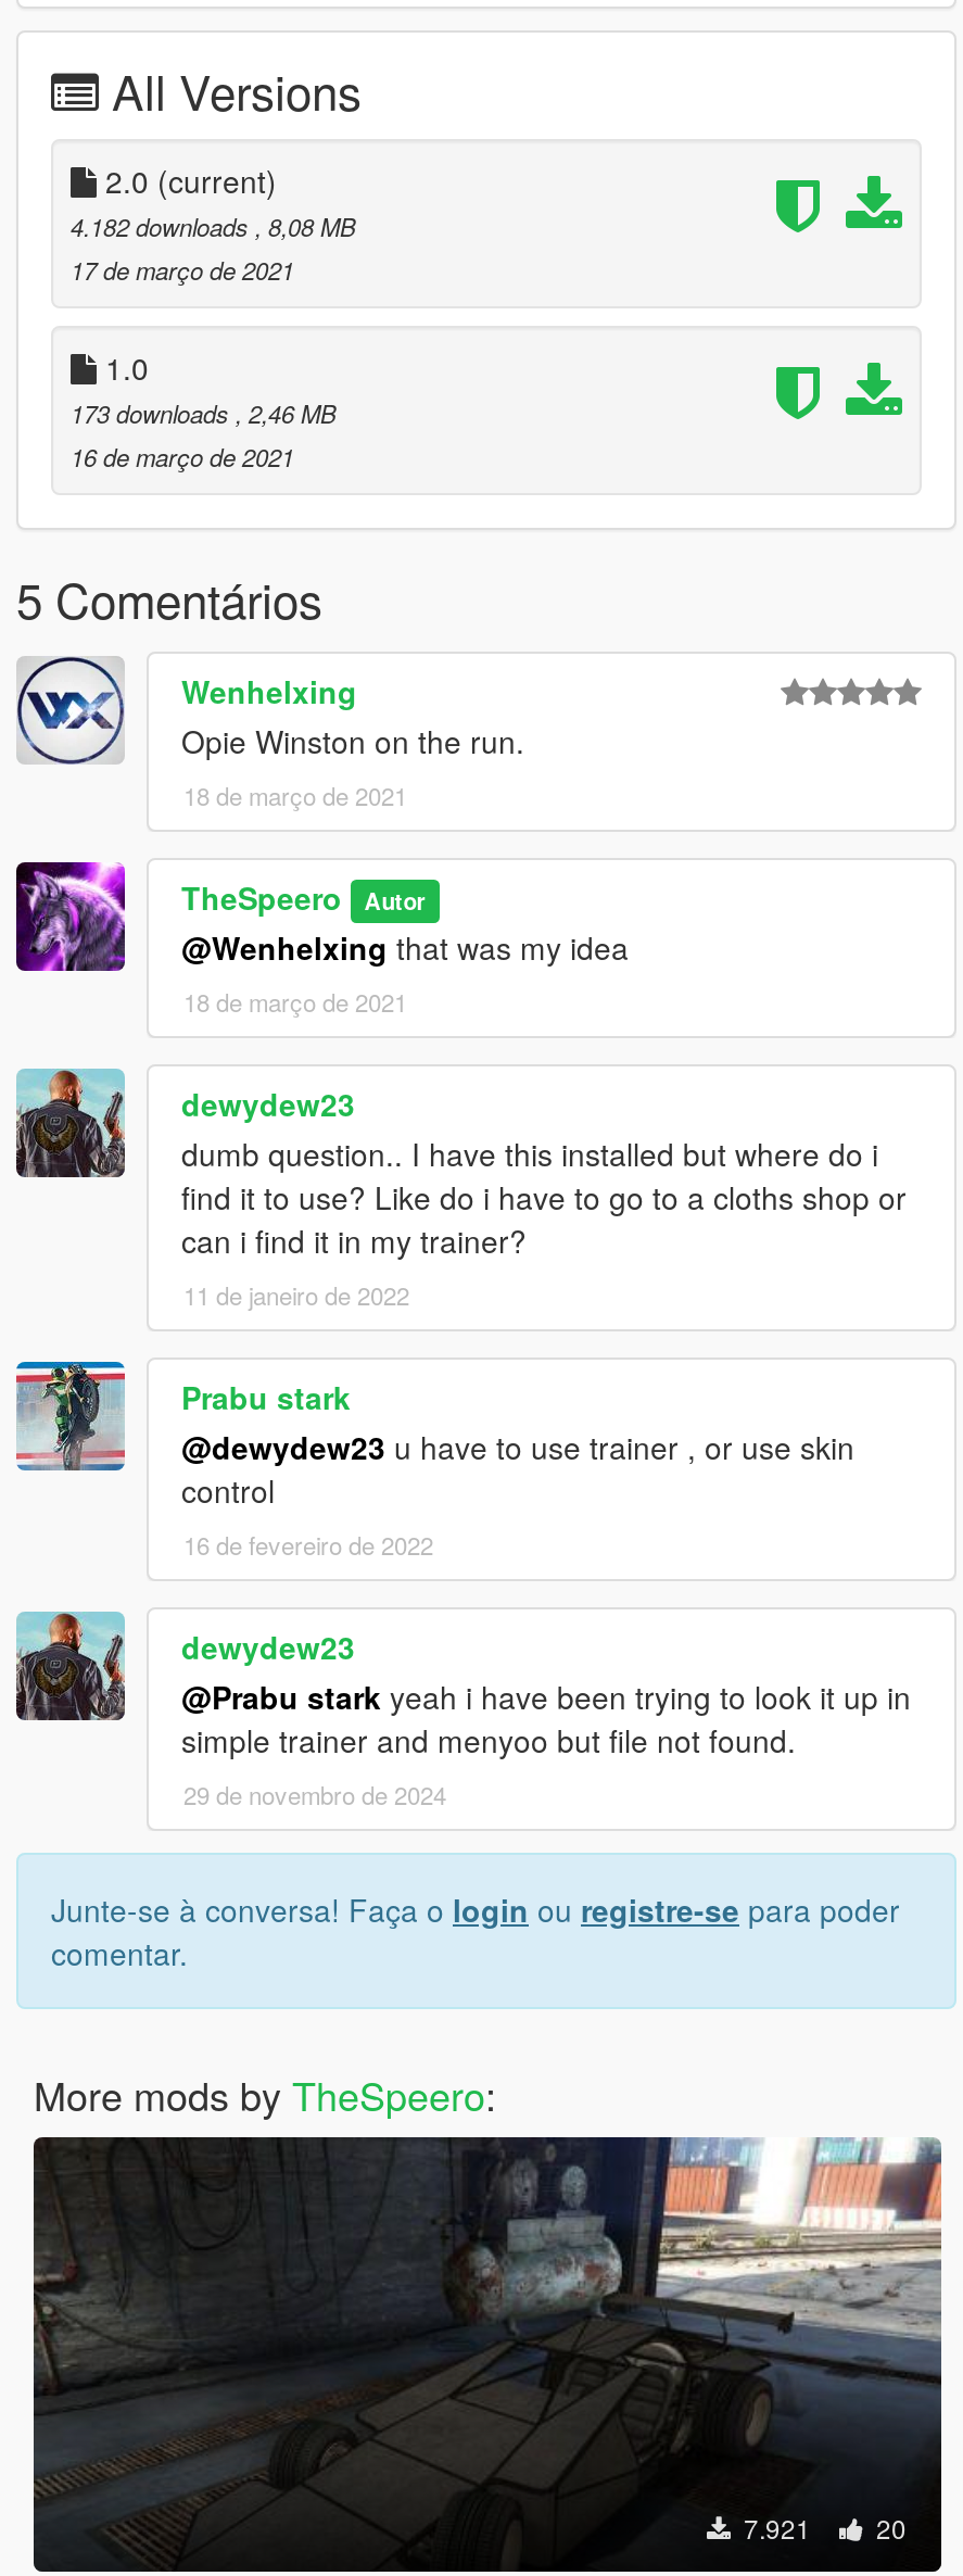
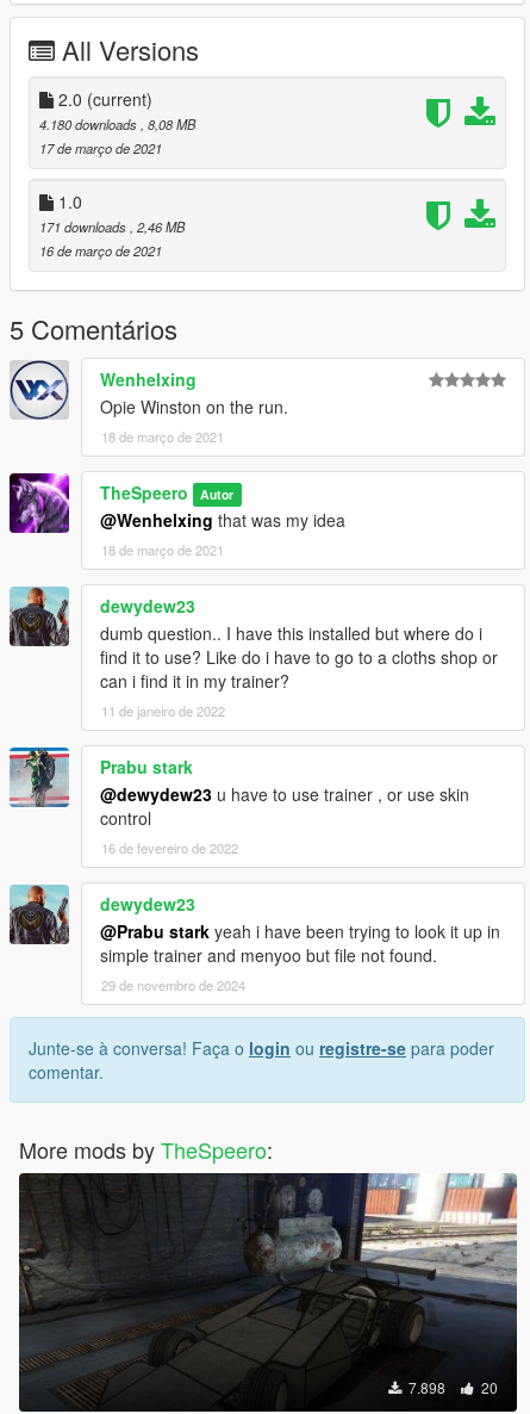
- 4.182 downloads, 8,08 MB
+ 4.180 downloads, 8,08 MB

- 173 downloads, 2,46 MB
+ 171 downloads, 2,46 MB

- 7.921 20
+ 7.898 20
